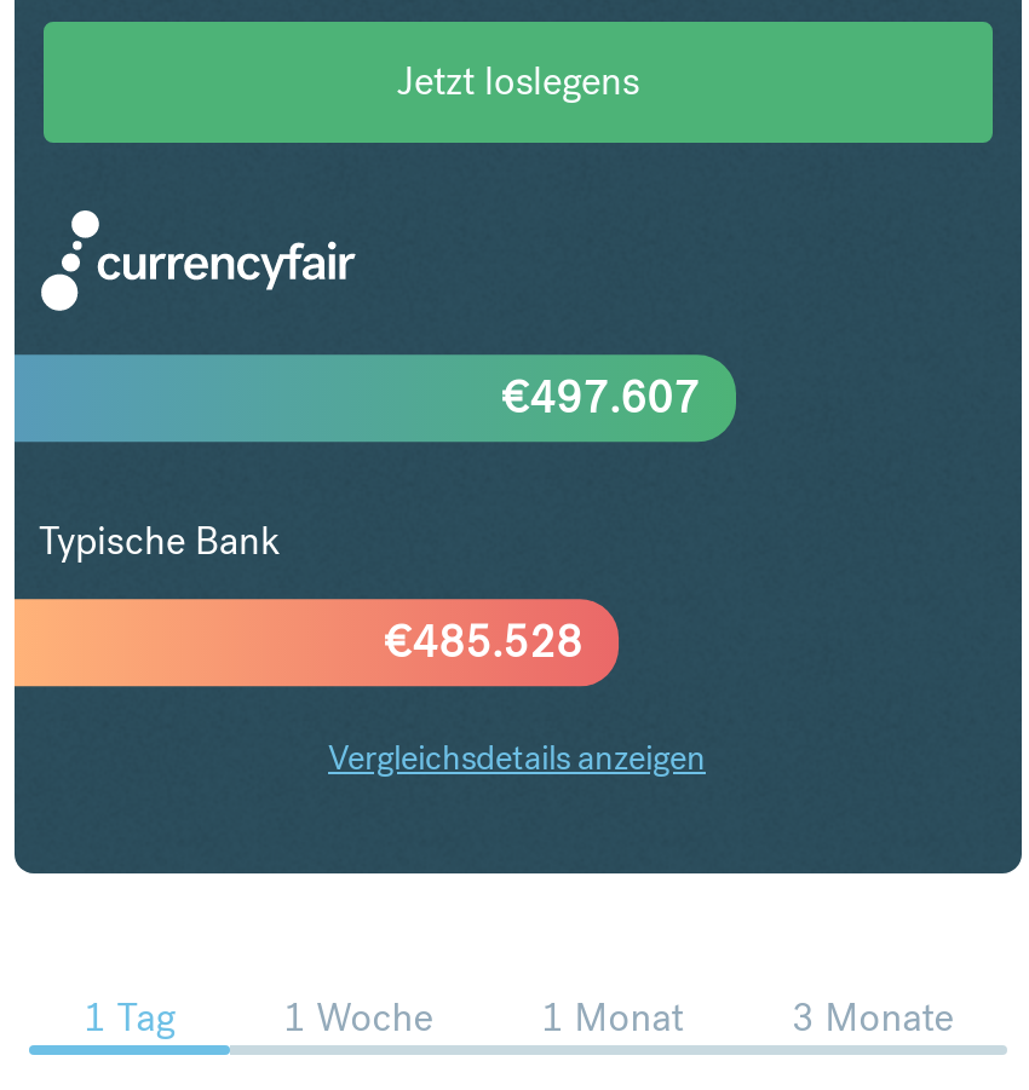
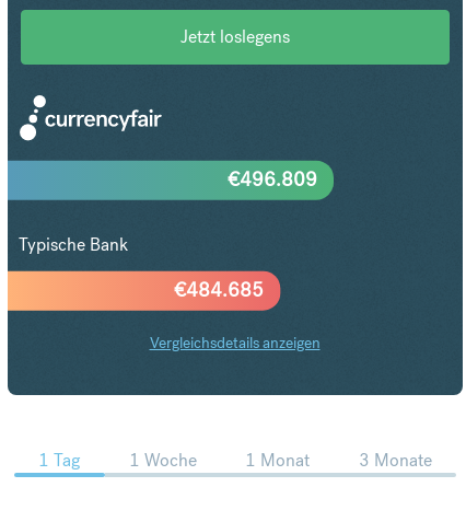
- €497.607
+ €496.809

- €485.528
+ €484.685
